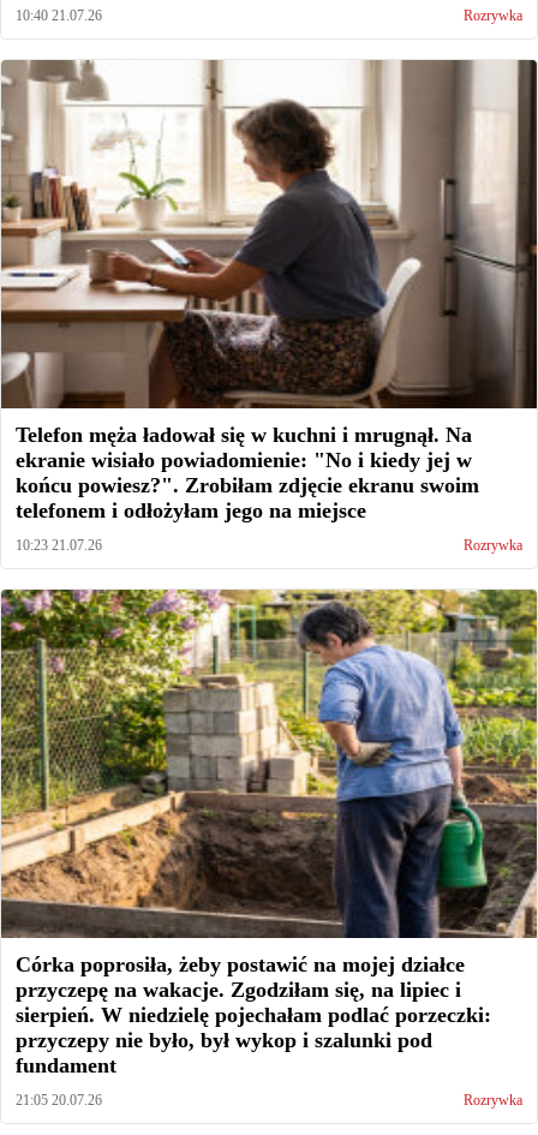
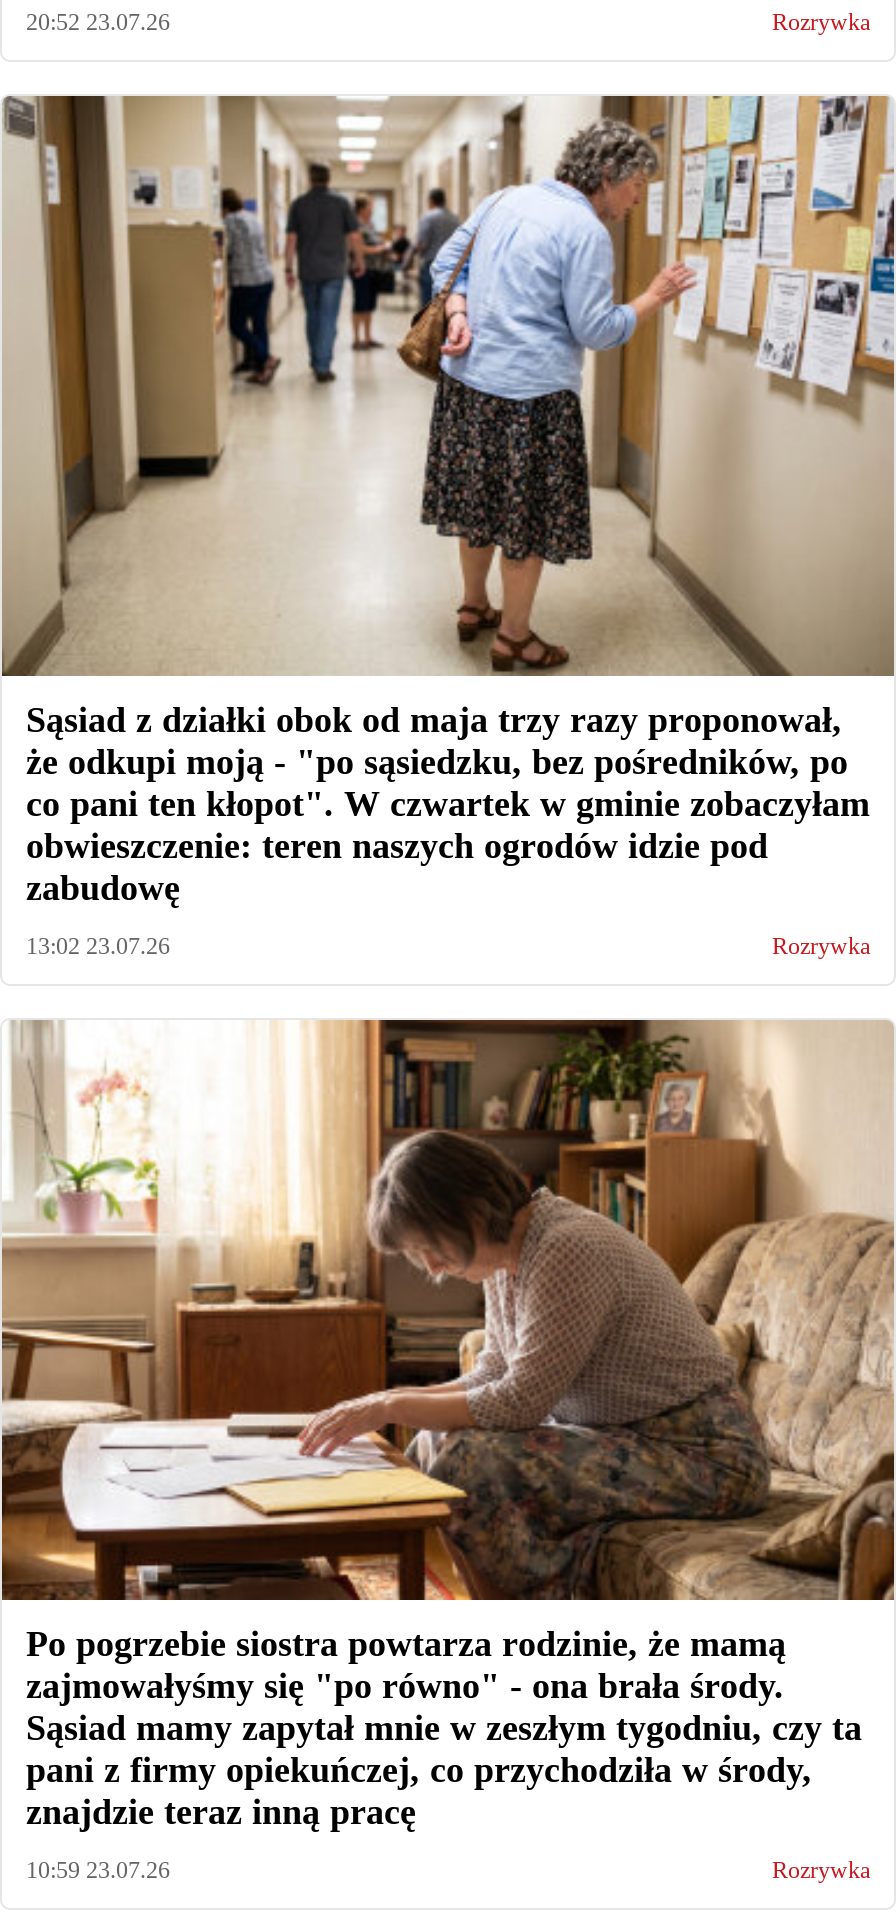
- 10:40 21.07.26
+ 20:52 23.07.26

- [image]
- Telefon męża ładował się w kuchni i mrugnął. Na
- ekranie wisiało powiadomienie: "No i kiedy jej w
- końcu powiesz?". Zrobiłam zdjęcie ekranu swoim
- telefonem i odłożyłam jego na miejsce
+ [image]
+ Sąsiad z działki obok od maja trzy razy proponował,
+ że odkupi moją - "po sąsiedzku, bez pośredników, po
+ co pani ten kłopot". W czwartek w gminie zobaczyłam
+ obwieszczenie: teren naszych ogrodów idzie pod
+ zabudowę

- 10:23 21.07.26
+ 13:02 23.07.26

- [image]
- Córka poprosiła, żeby postawić na mojej działce
- przyczepę na wakacje. Zgodziłam się, na lipiec i
- sierpień. W niedzielę pojechałam podlać porzeczki:
- przyczepy nie było, był wykop i szalunki pod
- fundament
+ [image]
+ Po pogrzebie siostra powtarza rodzinie, że mamą
+ zajmowałyśmy się "po równo" - ona brała środy.
+ Sąsiad mamy zapytał mnie w zeszłym tygodniu, czy ta
+ pani z firmy opiekuńczej, co przychodziła w środy,
+ znajdzie teraz inną pracę

- 21:05 20.07.26
+ 10:59 23.07.26
